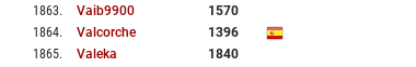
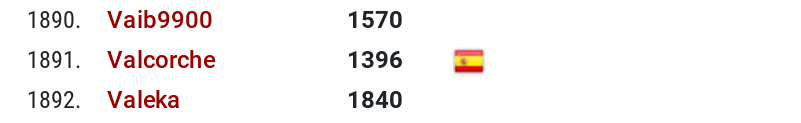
- 1863. Vaib9900
+ 1890. Vaib9900

- 1864. Valcorche
+ 1891. Valcorche

- 1865. Valeka
+ 1892. Valeka
